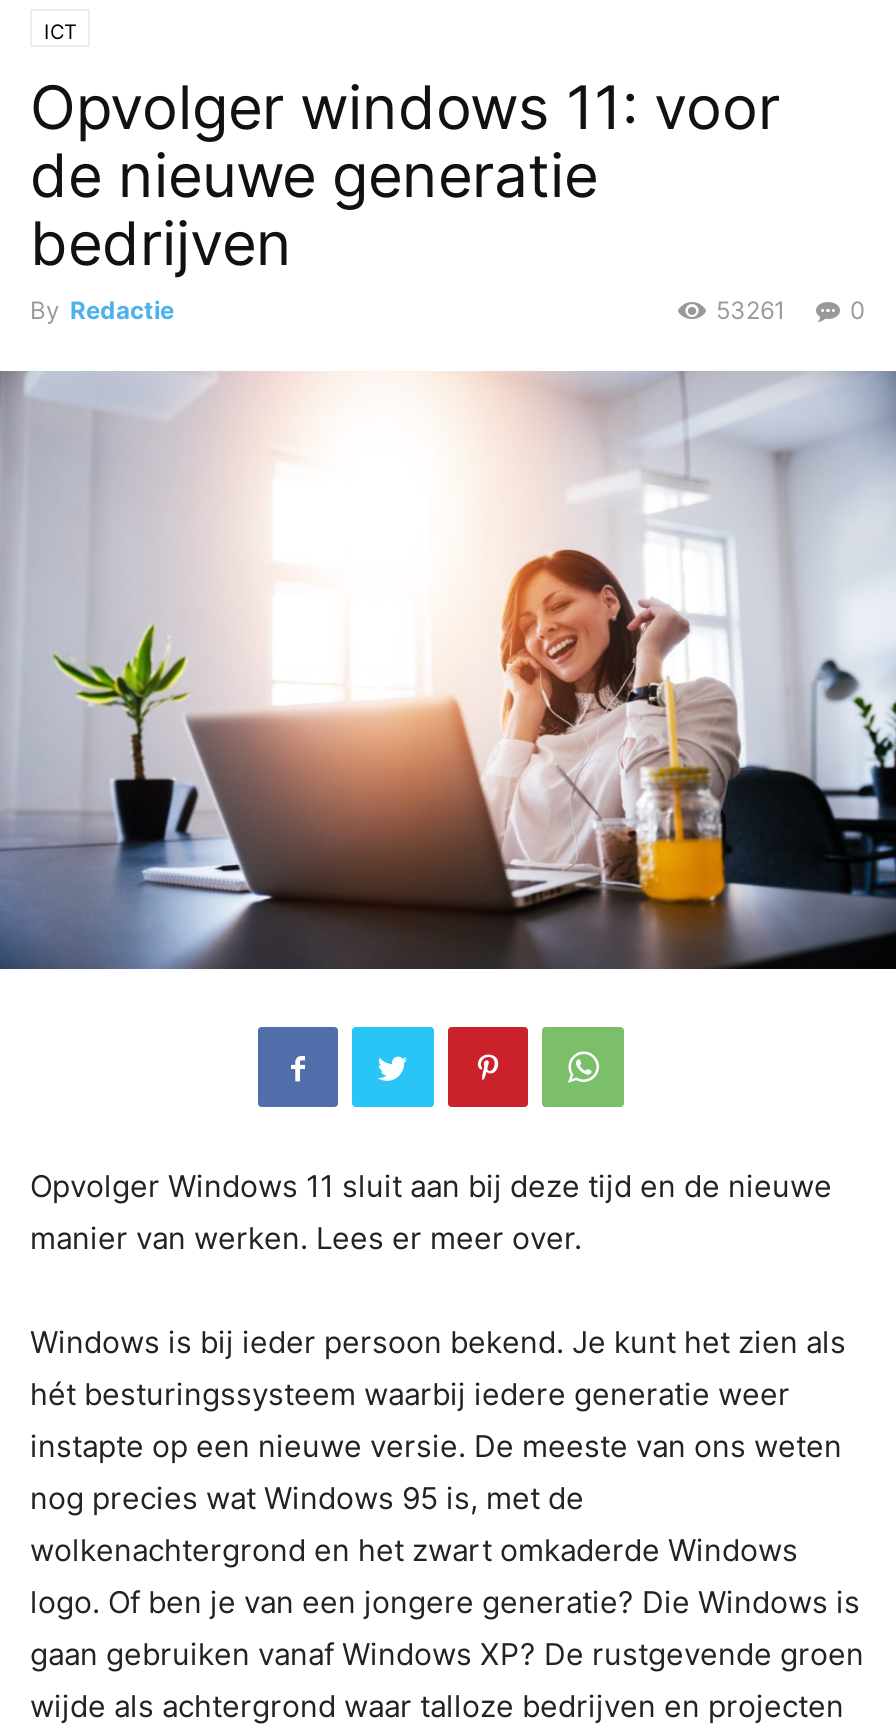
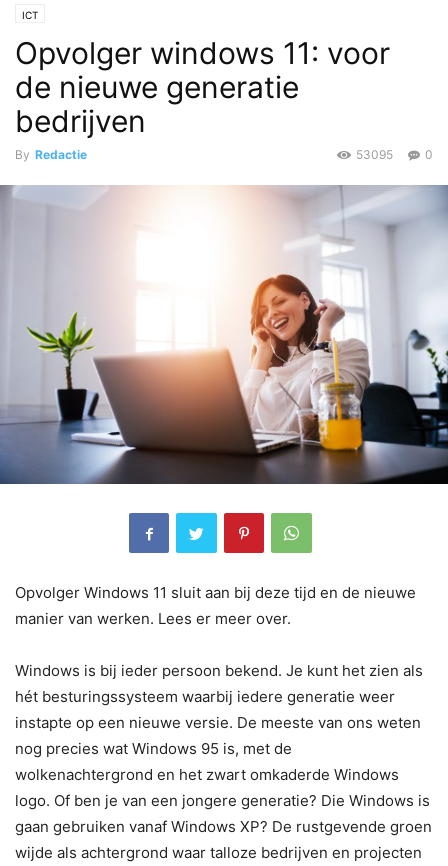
- 53261
+ 53095
